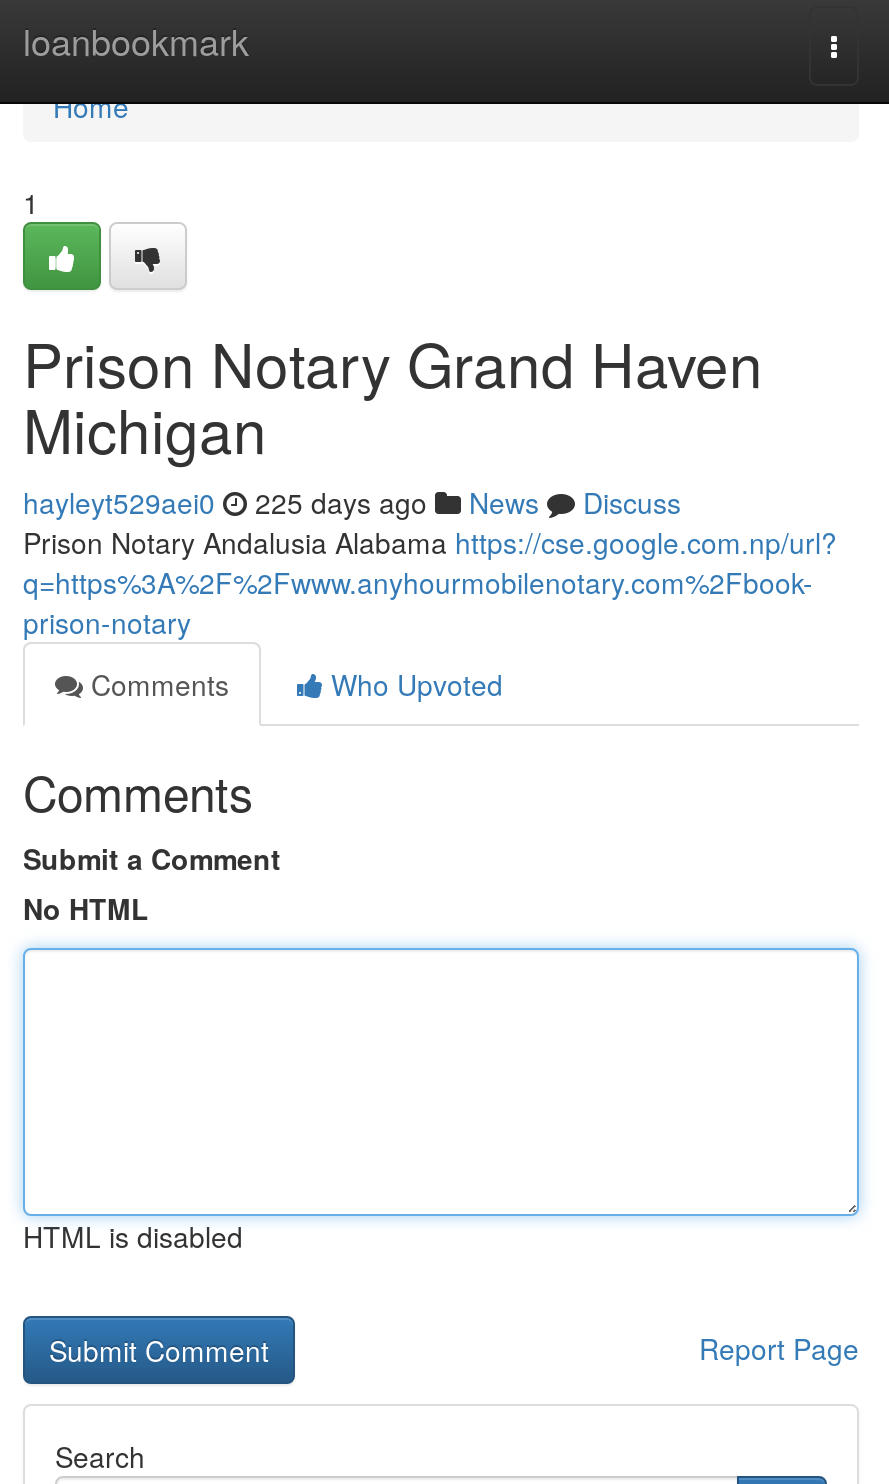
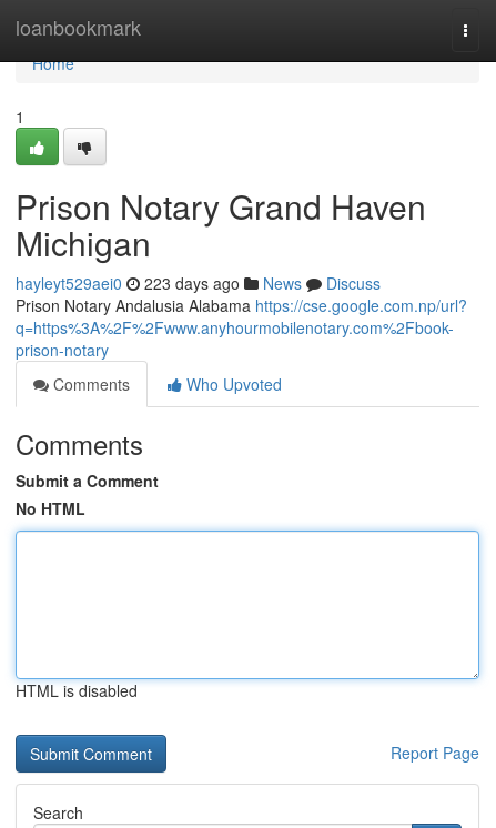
- hayleyt529aei0 225 days ago News Discuss
+ hayleyt529aei0 223 days ago News Discuss
